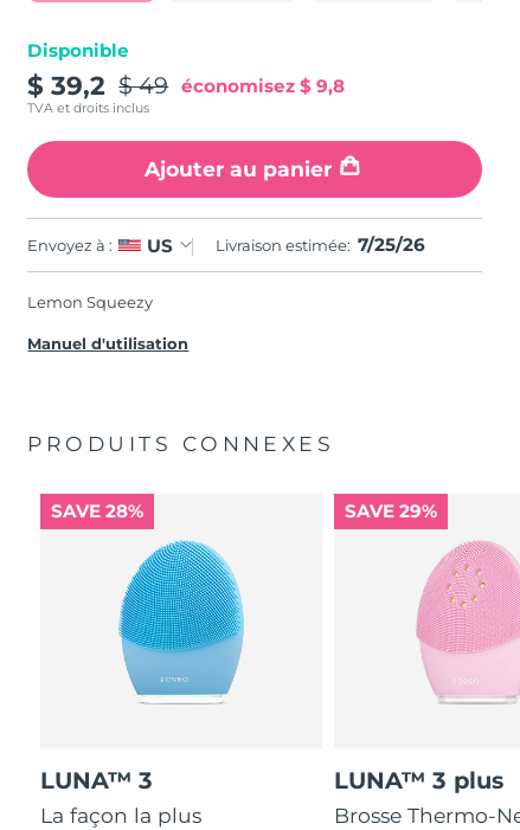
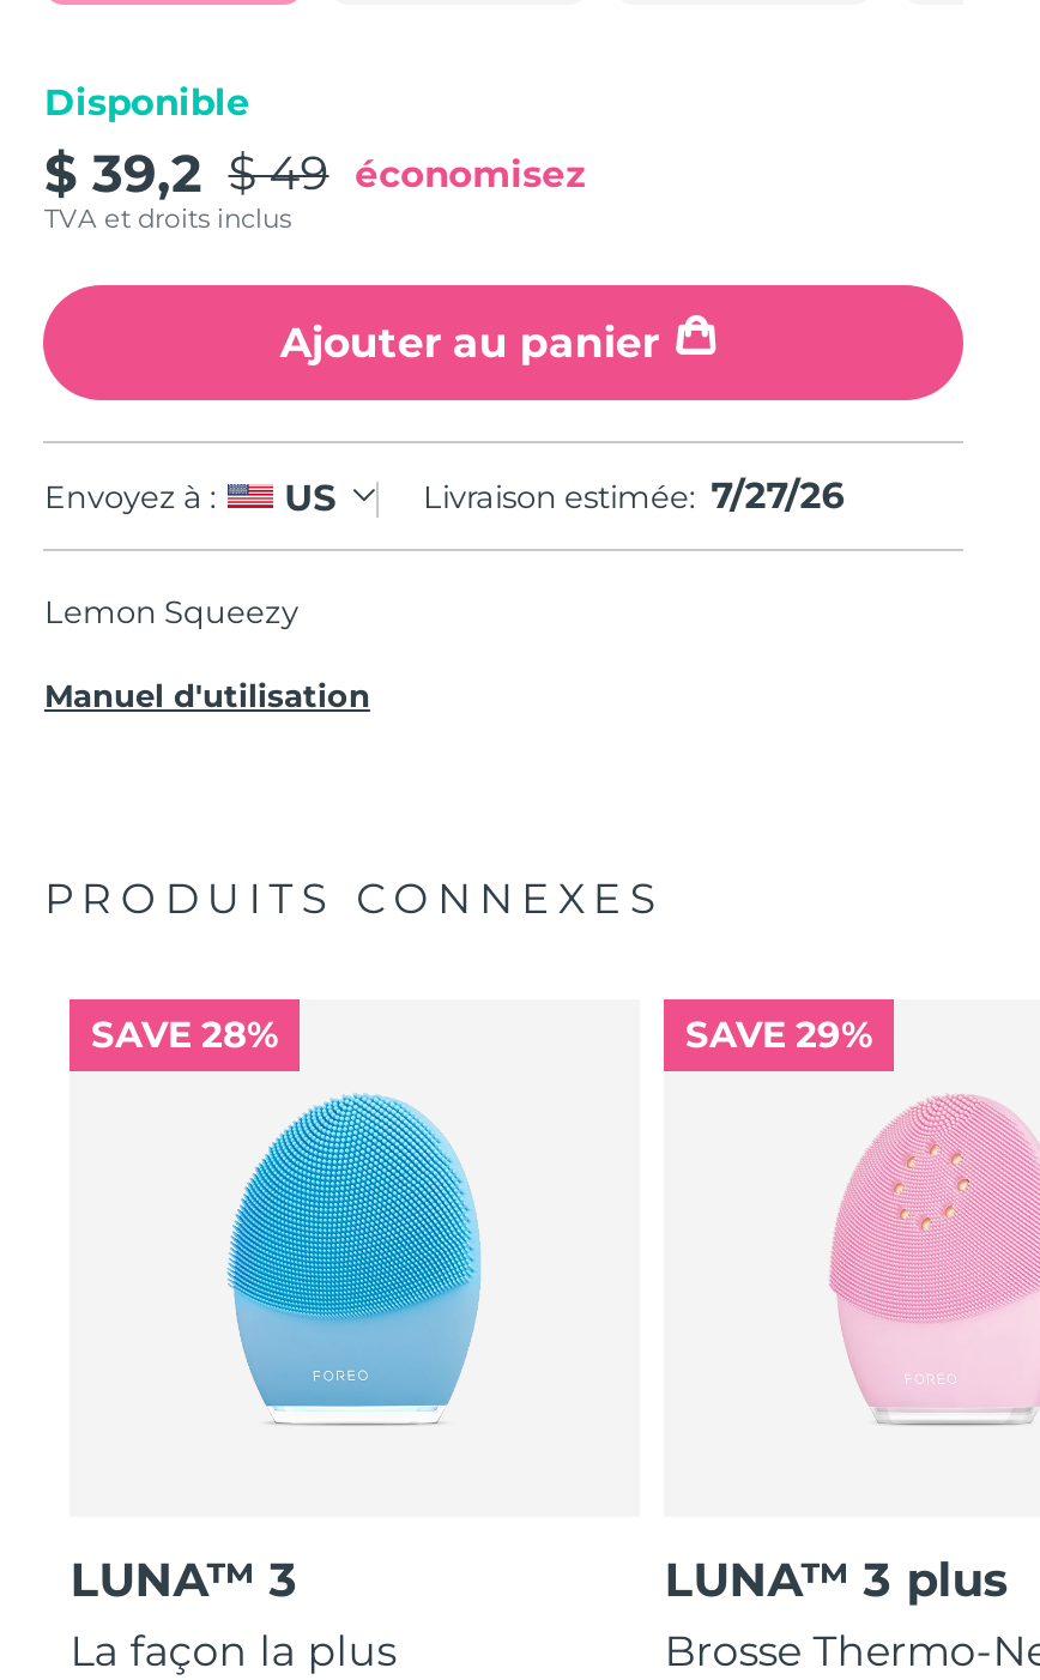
- $ 39,2 $ 49 économisez $ 9,8
+ $ 39,2 $ 49 économisez

- Livraison estimée: 7/25/26
+ Livraison estimée: 7/27/26
